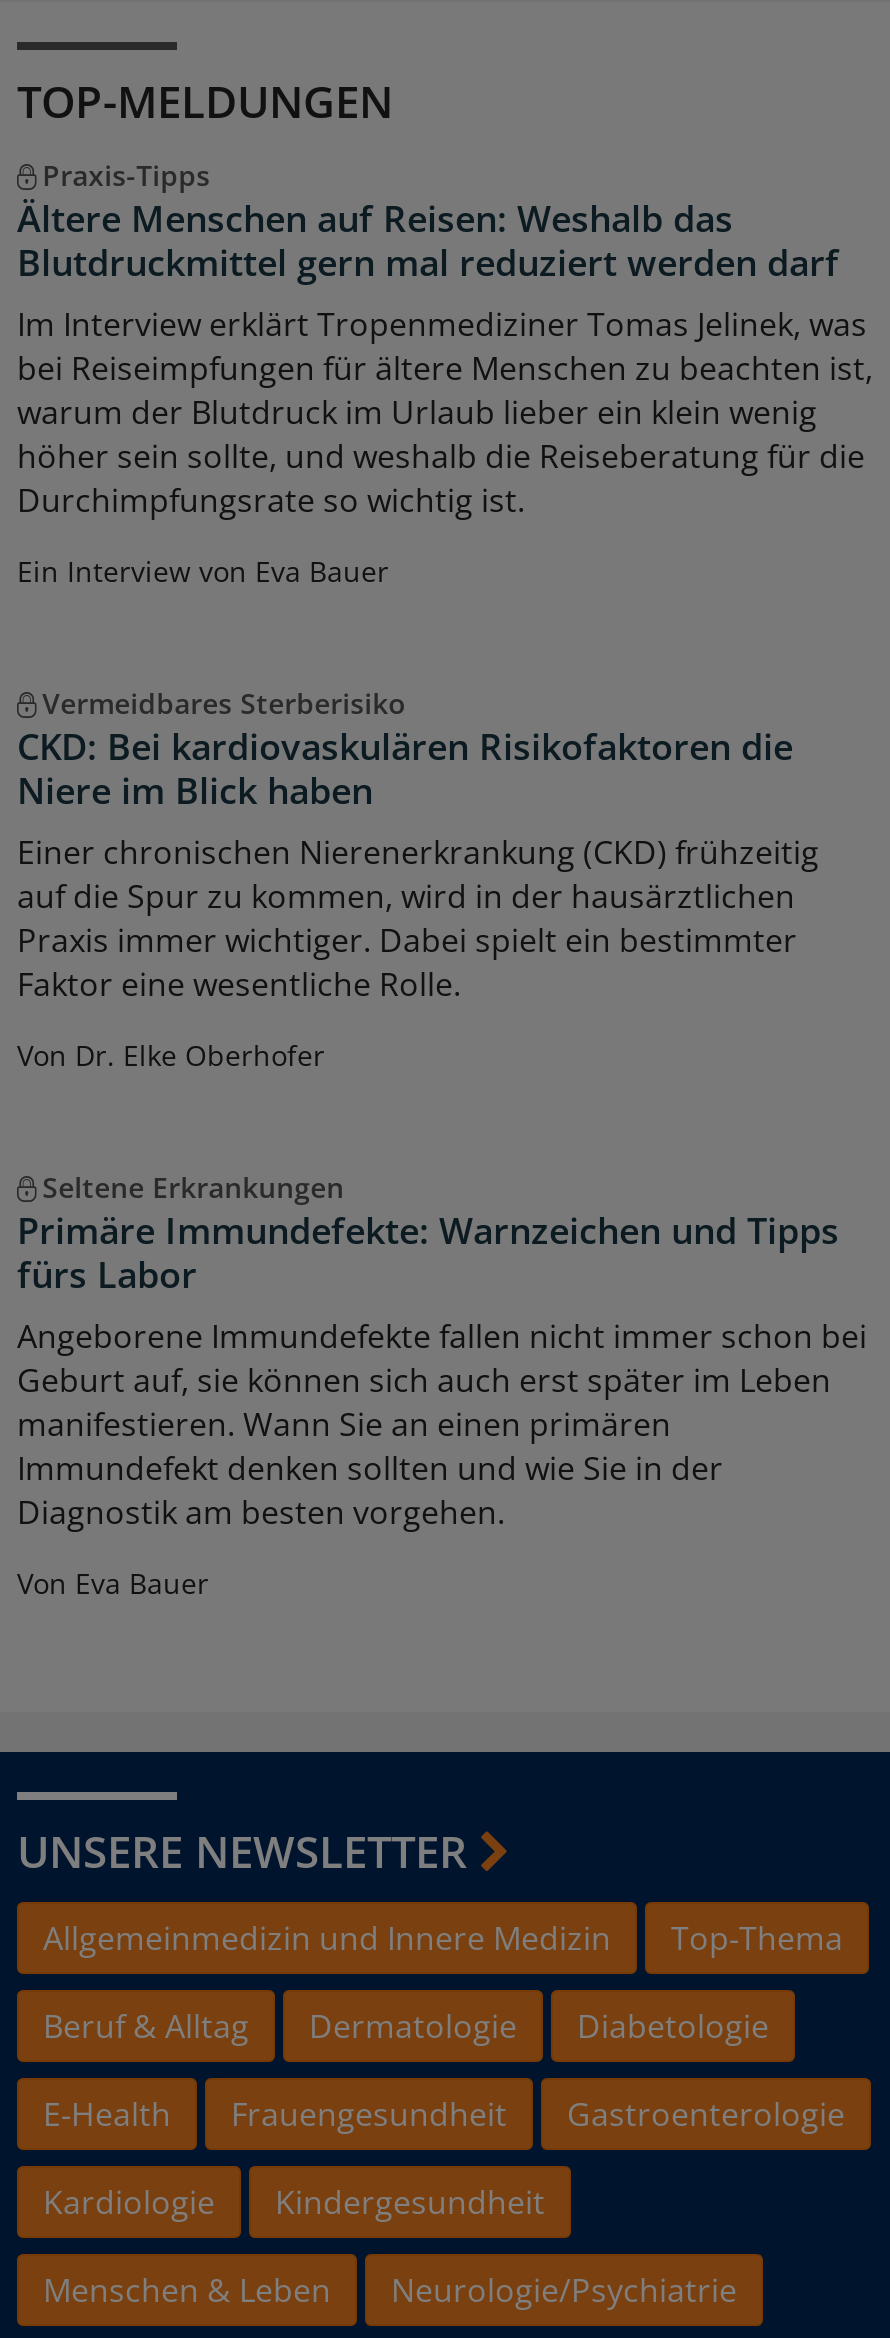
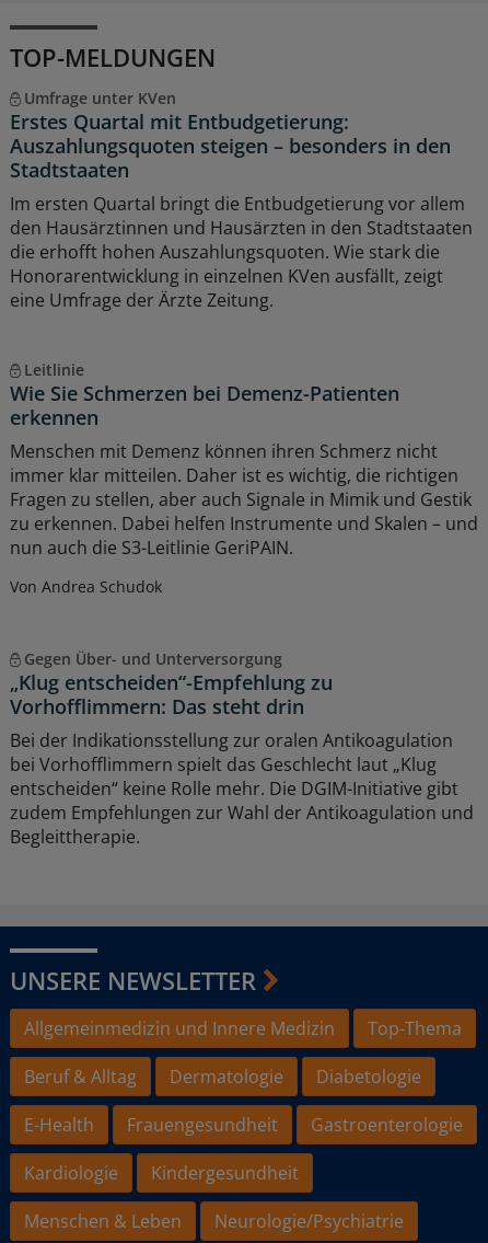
- Praxis-Tipps
- Ältere Menschen auf Reisen: Weshalb das
- Blutdruckmittel gern mal reduziert werden darf
- Im Interview erklärt Tropenmediziner Tomas Jelinek, was
- bei Reiseimpfungen für ältere Menschen zu beachten ist,
- warum der Blutdruck im Urlaub lieber ein klein wenig
- höher sein sollte, und weshalb die Reiseberatung für die
- Durchimpfungsrate so wichtig ist.
- Ein Interview von Eva Bauer
- Vermeidbares Sterberisiko
- CKD: Bei kardiovaskulären Risikofaktoren die
- Niere im Blick haben
- Einer chronischen Nierenerkrankung (CKD) frühzeitig
- auf die Spur zu kommen, wird in der hausärztlichen
- Praxis immer wichtiger. Dabei spielt ein bestimmter
- Faktor eine wesentliche Rolle.
- Von Dr. Elke Oberhofer
- Seltene Erkrankungen
- Primäre Immundefekte: Warnzeichen und Tipps
- fürs Labor
- Angeborene Immundefekte fallen nicht immer schon bei
- Geburt auf, sie können sich auch erst später im Leben
- manifestieren. Wann Sie an einen primären
- Immundefekt denken sollten und wie Sie in der
- Diagnostik am besten vorgehen.
- Von Eva Bauer
+ Umfrage unter KVen
+ Erstes Quartal mit Entbudgetierung:
+ Auszahlungsquoten steigen – besonders in den
+ Stadtstaaten
+ Im ersten Quartal bringt die Entbudgetierung vor allem
+ den Hausärztinnen und Hausärzten in den Stadtstaaten
+ die erhofft hohen Auszahlungsquoten. Wie stark die
+ Honorarentwicklung in einzelnen KVen ausfällt, zeigt
+ eine Umfrage der Ärzte Zeitung.
+ Leitlinie
+ Wie Sie Schmerzen bei Demenz-Patienten
+ erkennen
+ Menschen mit Demenz können ihren Schmerz nicht
+ immer klar mitteilen. Daher ist es wichtig, die richtigen
+ Fragen zu stellen, aber auch Signale in Mimik und Gestik
+ zu erkennen. Dabei helfen Instrumente und Skalen – und
+ nun auch die S3-Leitlinie GeriPAIN.
+ Von Andrea Schudok
+ Gegen Über- und Unterversorgung
+ „Klug entscheiden“-Empfehlung zu
+ Vorhofflimmern: Das steht drin
+ Bei der Indikationsstellung zur oralen Antikoagulation
+ bei Vorhofflimmern spielt das Geschlecht laut „Klug
+ entscheiden“ keine Rolle mehr. Die DGIM-Initiative gibt
+ zudem Empfehlungen zur Wahl der Antikoagulation und
+ Begleittherapie.
